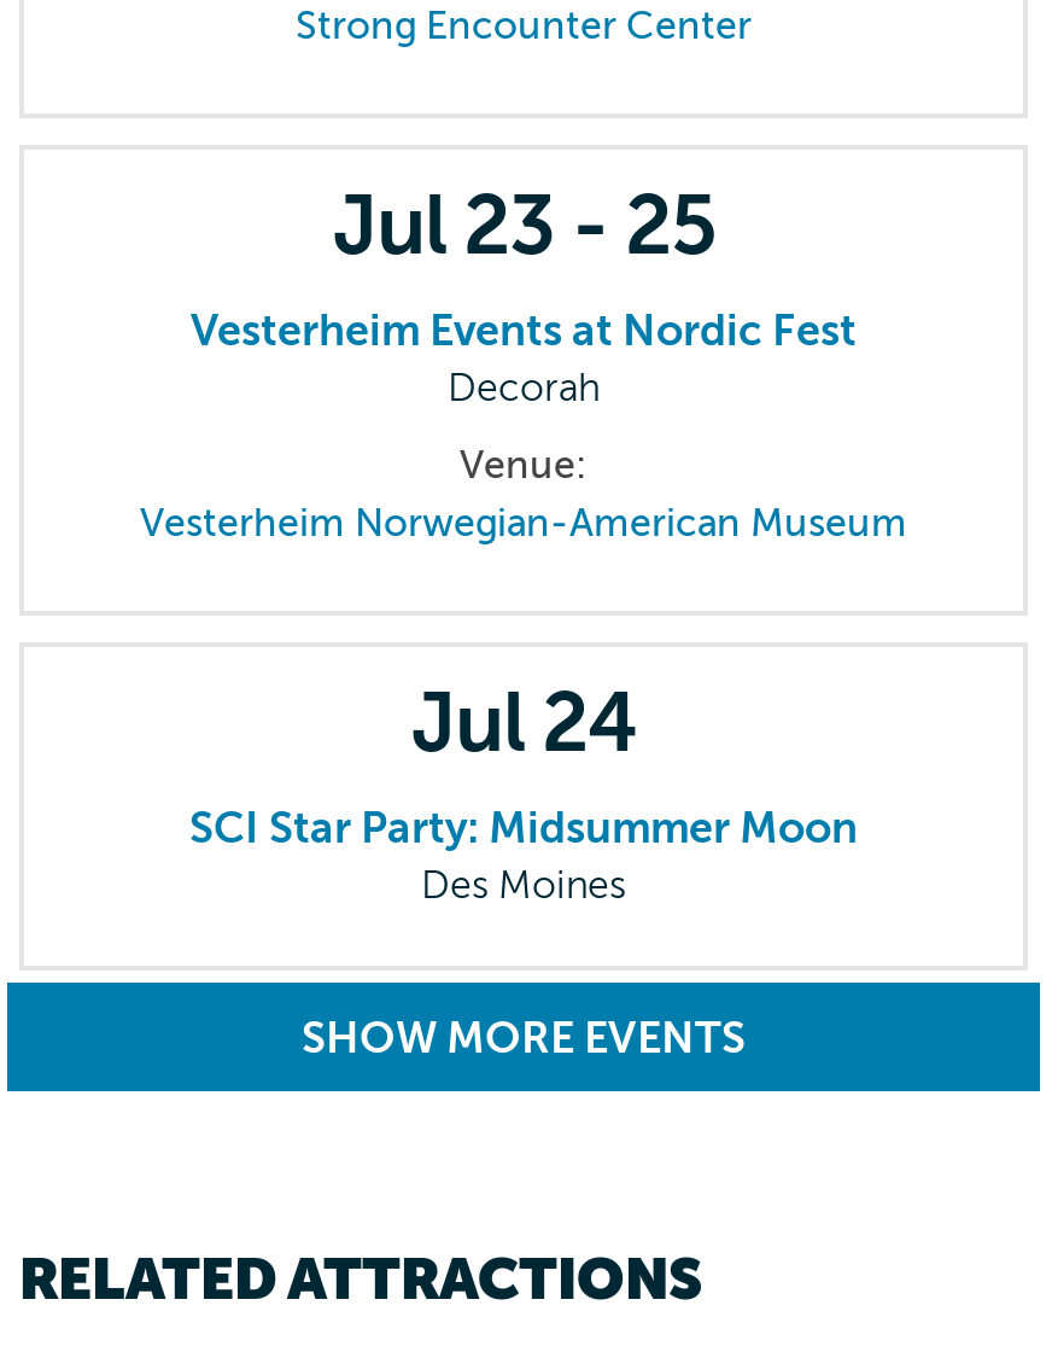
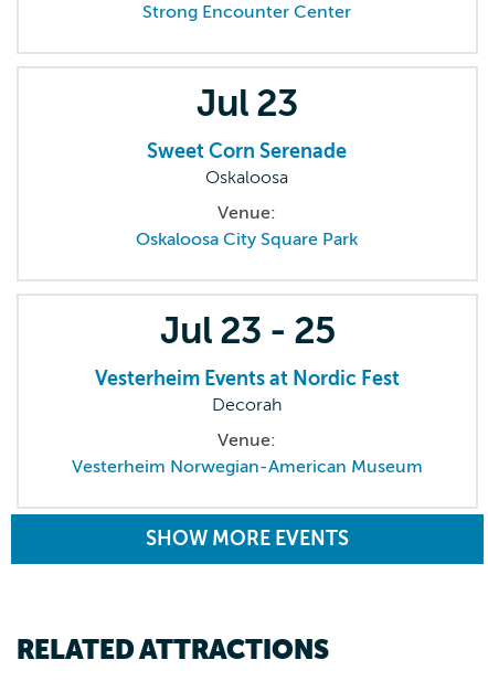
+ Jul 23
+ Sweet Corn Serenade
+ Oskaloosa
+ Venue:
+ Oskaloosa City Square Park

moved down: Jul 23 - 25 | Vesterheim Events at Nordic Fest | Decorah | Venue: | Vesterheim Norwegian-American Museum

- Jul 24
- SCI Star Party: Midsummer Moon
- Des Moines
